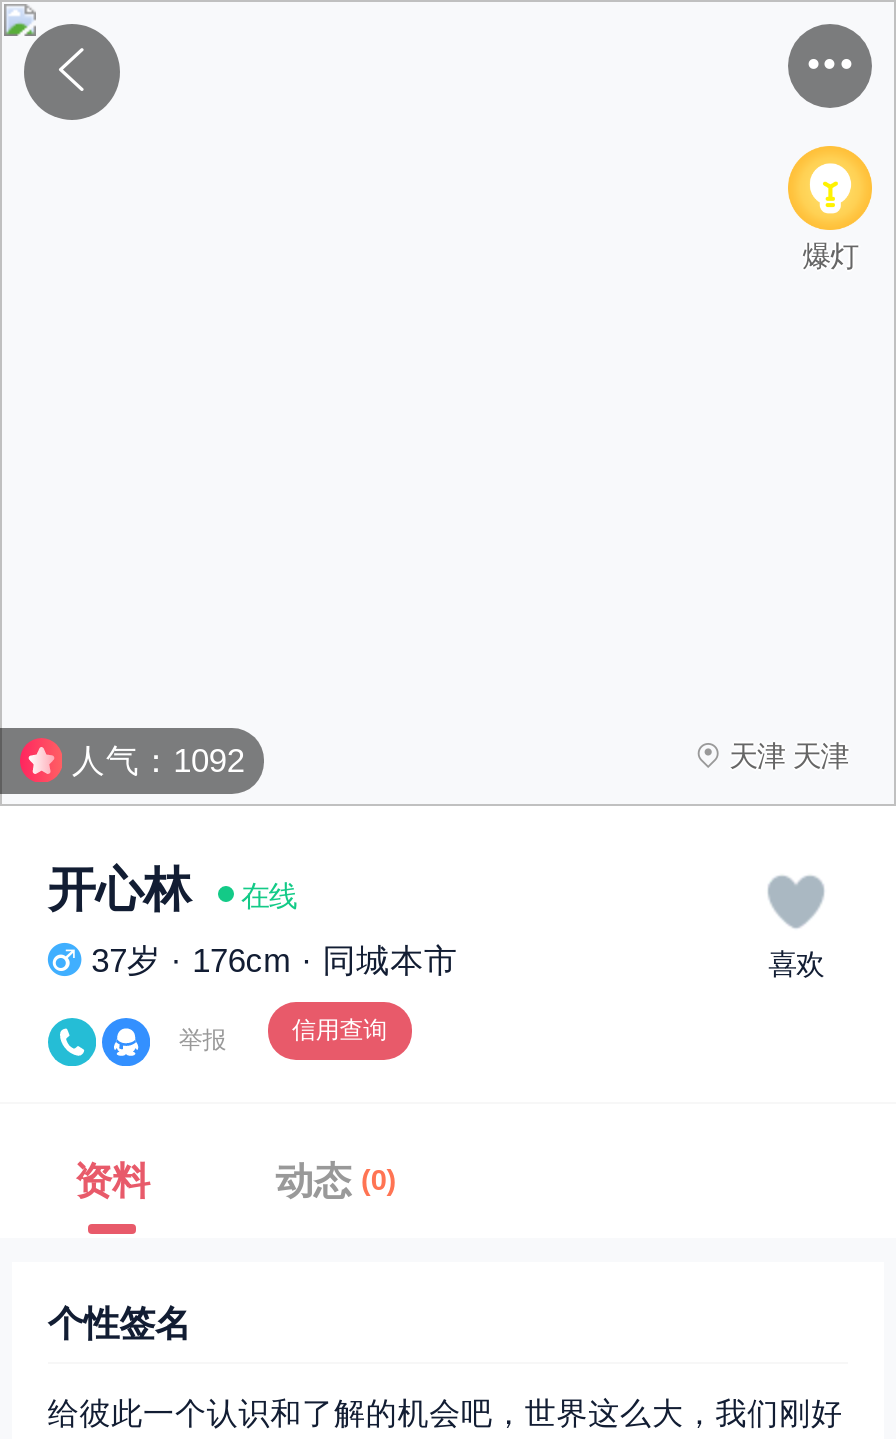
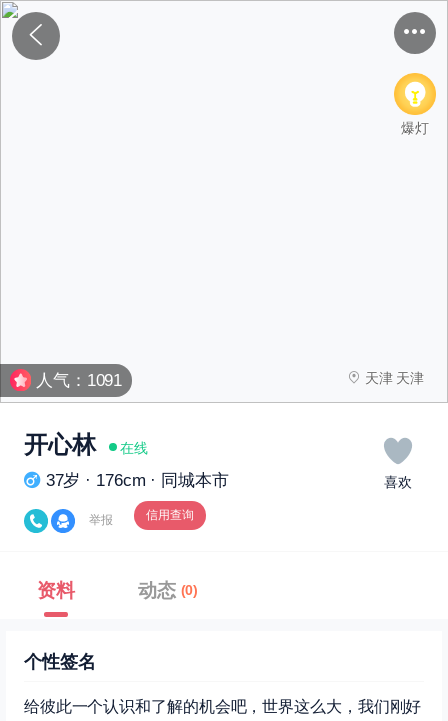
- 人气：1092
+ 人气：1091
